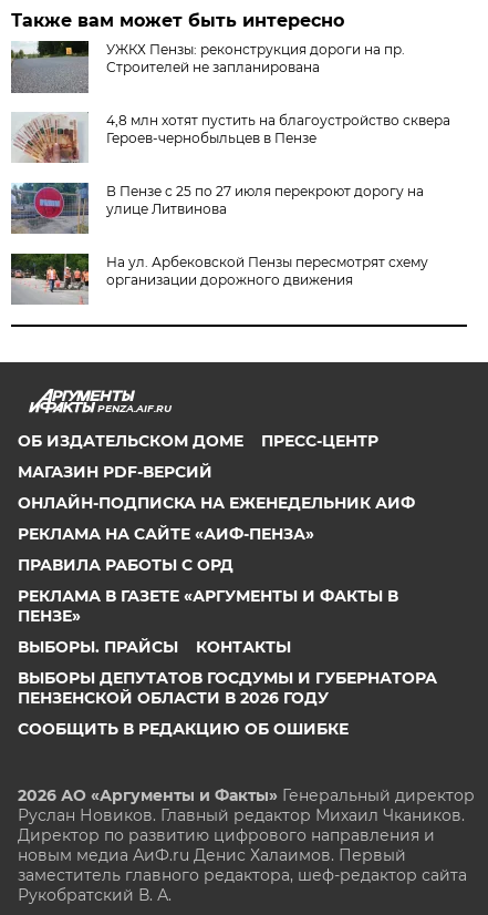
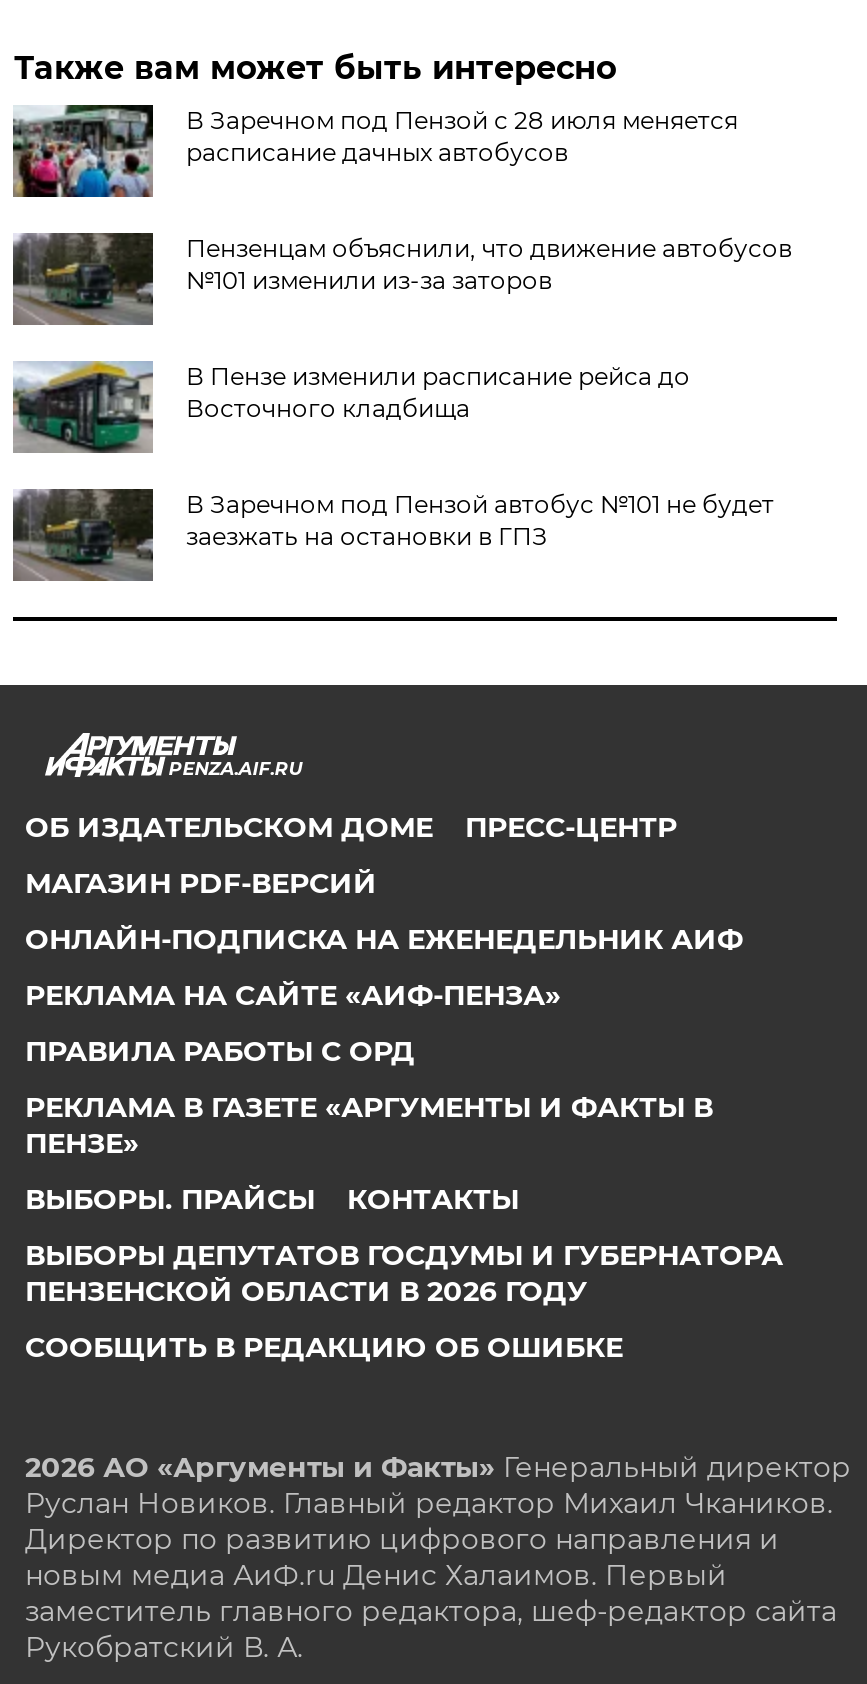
- [image]
- УЖКХ Пензы: реконструкция дороги на пр.
- Строителей не запланирована
+ [image]
+ В Заречном под Пензой с 28 июля меняется
+ расписание дачных автобусов

- [image]
- 4,8 млн хотят пустить на благоустройство сквера
- Героев-чернобыльцев в Пензе
+ [image]
+ Пензенцам объяснили, что движение автобусов
+ №101 изменили из-за заторов

- [image]
- В Пензе с 25 по 27 июля перекроют дорогу на
- улице Литвинова
+ [image]
+ В Пензе изменили расписание рейса до
+ Восточного кладбища

- [image]
- На ул. Арбековской Пензы пересмотрят схему
- организации дорожного движения
+ [image]
+ В Заречном под Пензой автобус №101 не будет
+ заезжать на остановки в ГПЗ
